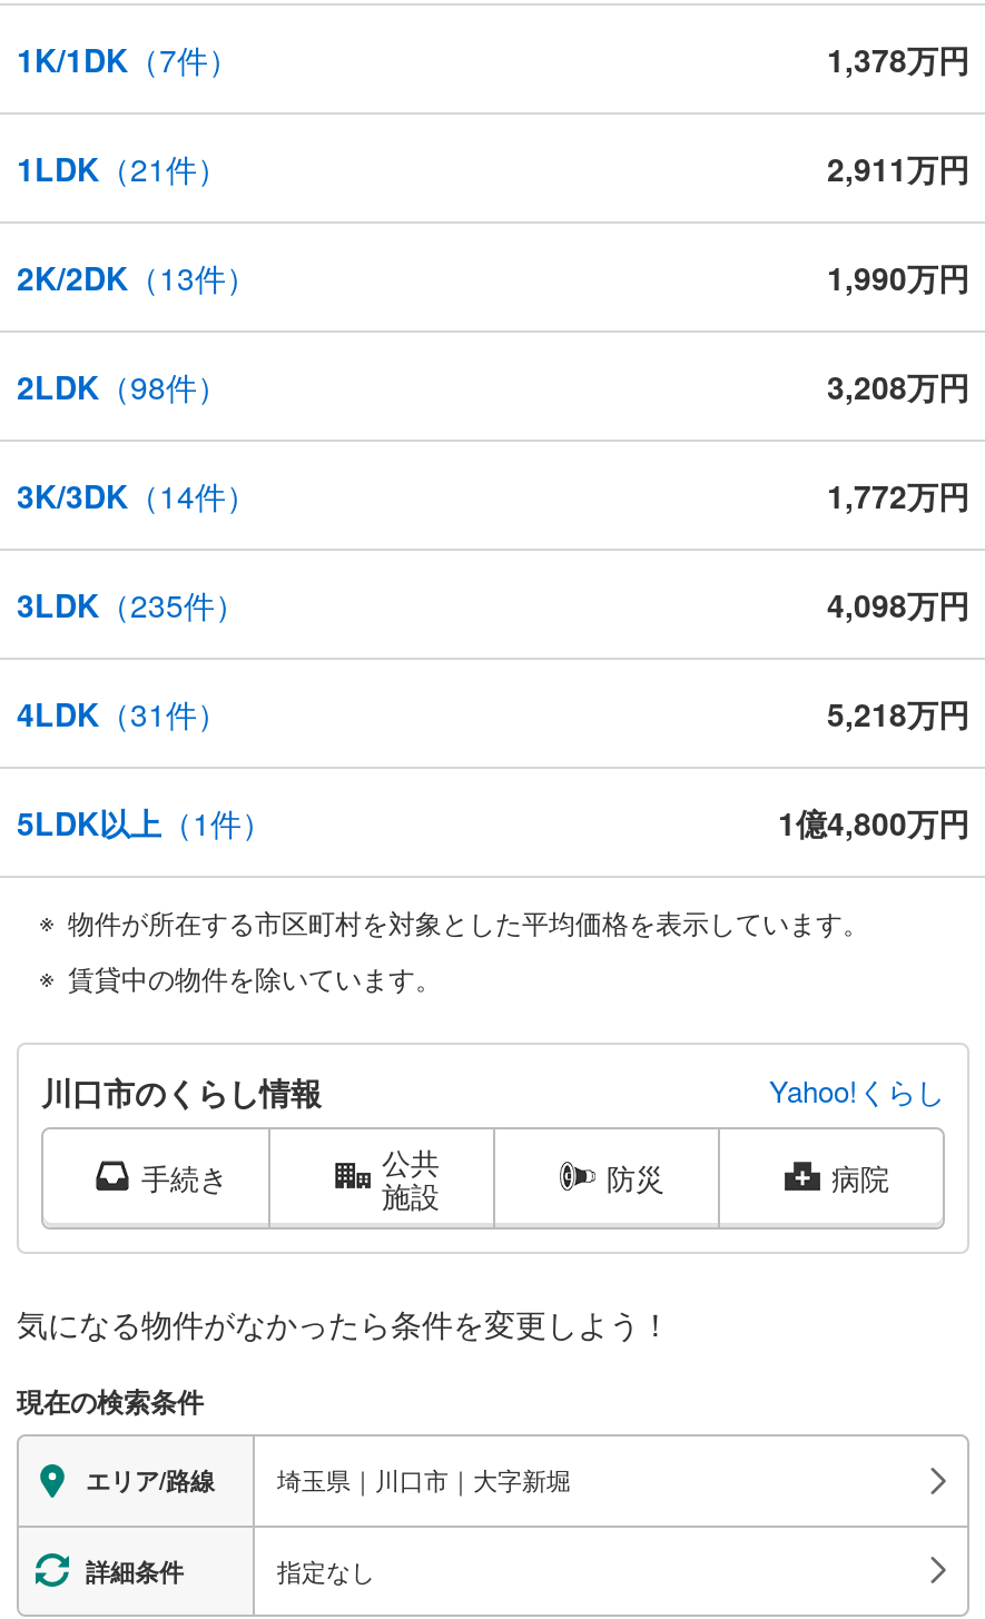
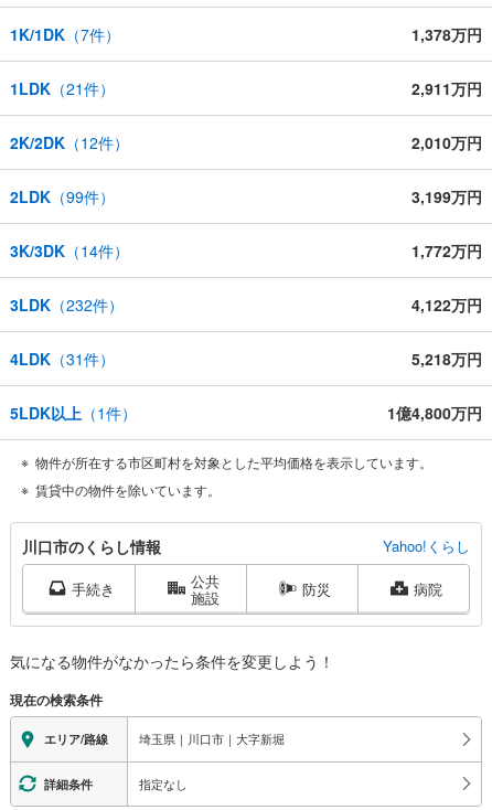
- 2K/2DK（13件）
+ 2K/2DK（12件）

- 1,990万円
+ 2,010万円

- 2LDK（98件）
+ 2LDK（99件）

- 3,208万円
+ 3,199万円

- 3LDK（235件）
+ 3LDK（232件）

- 4,098万円
+ 4,122万円
